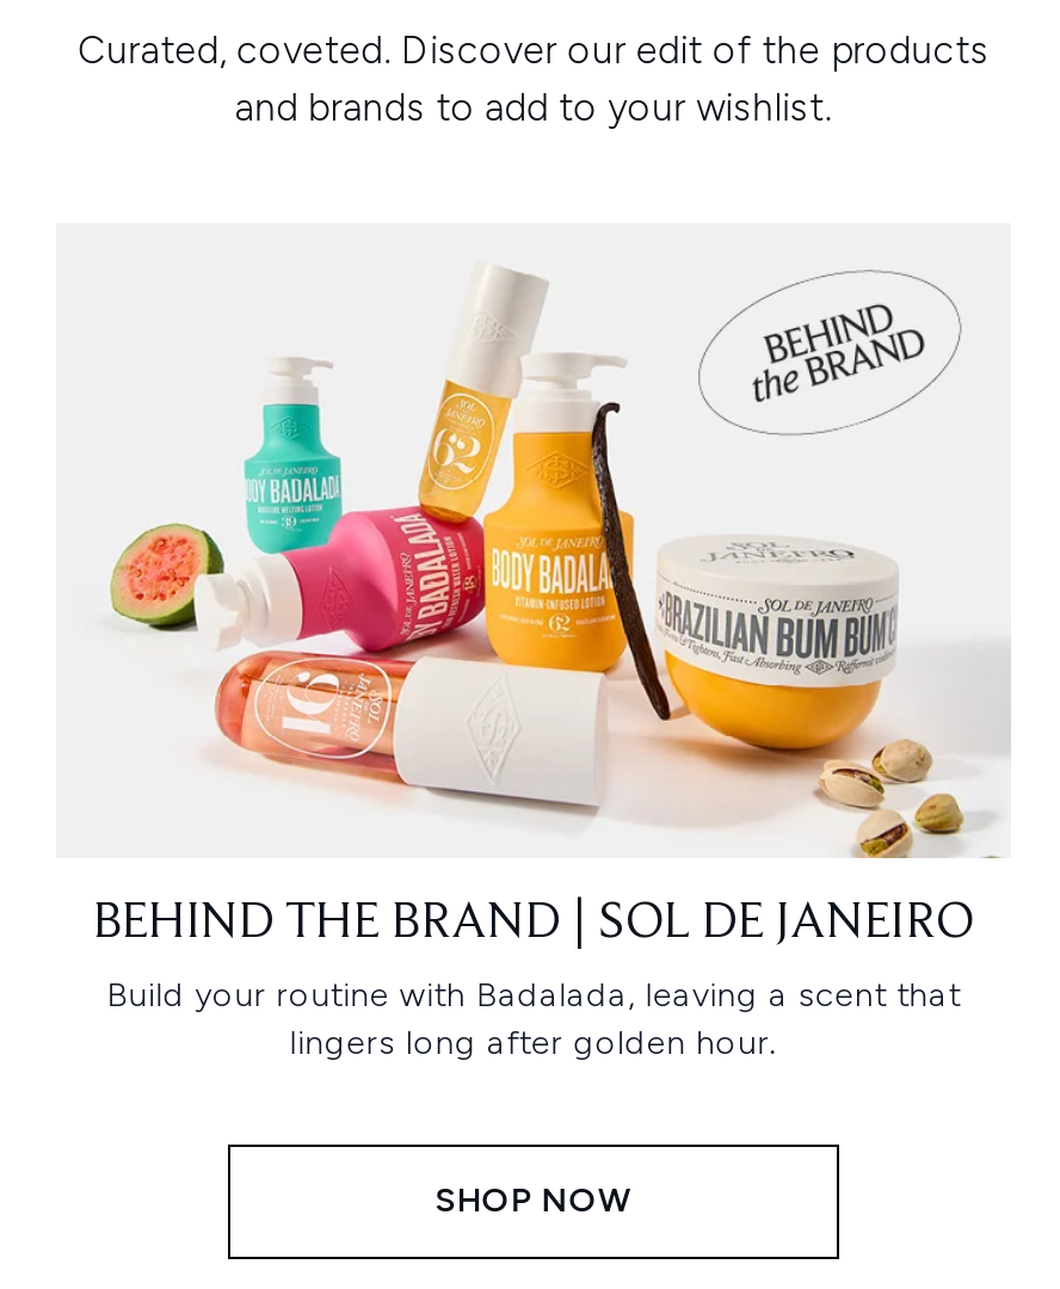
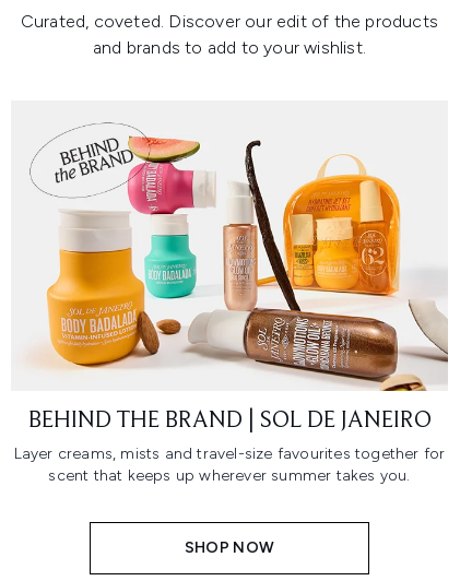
- [image]
+ [image]

- Build your routine with Badalada, leaving a scent that
- lingers long after golden hour.
+ Layer creams, mists and travel-size favourites together for
+ scent that keeps up wherever summer takes you.
